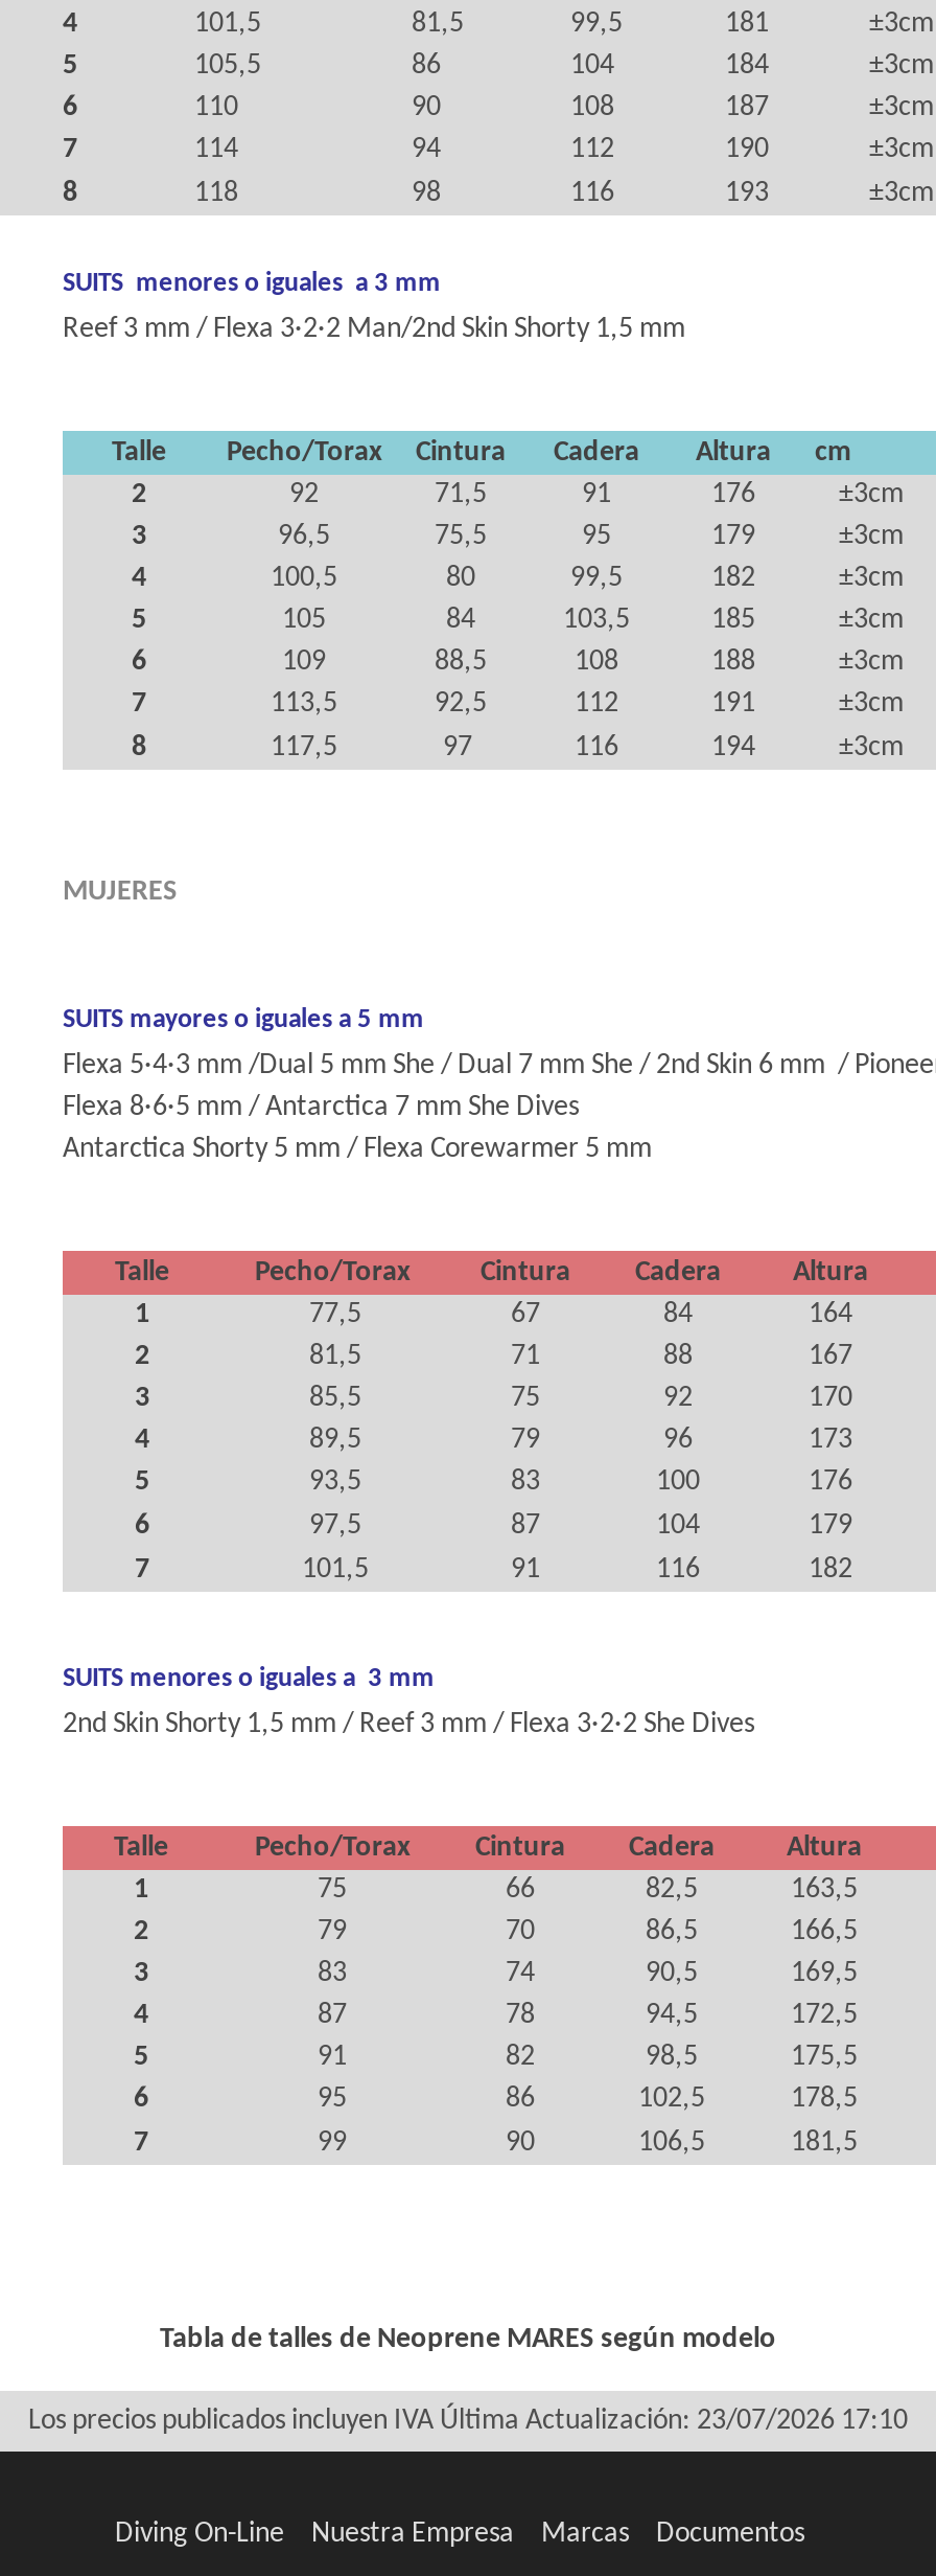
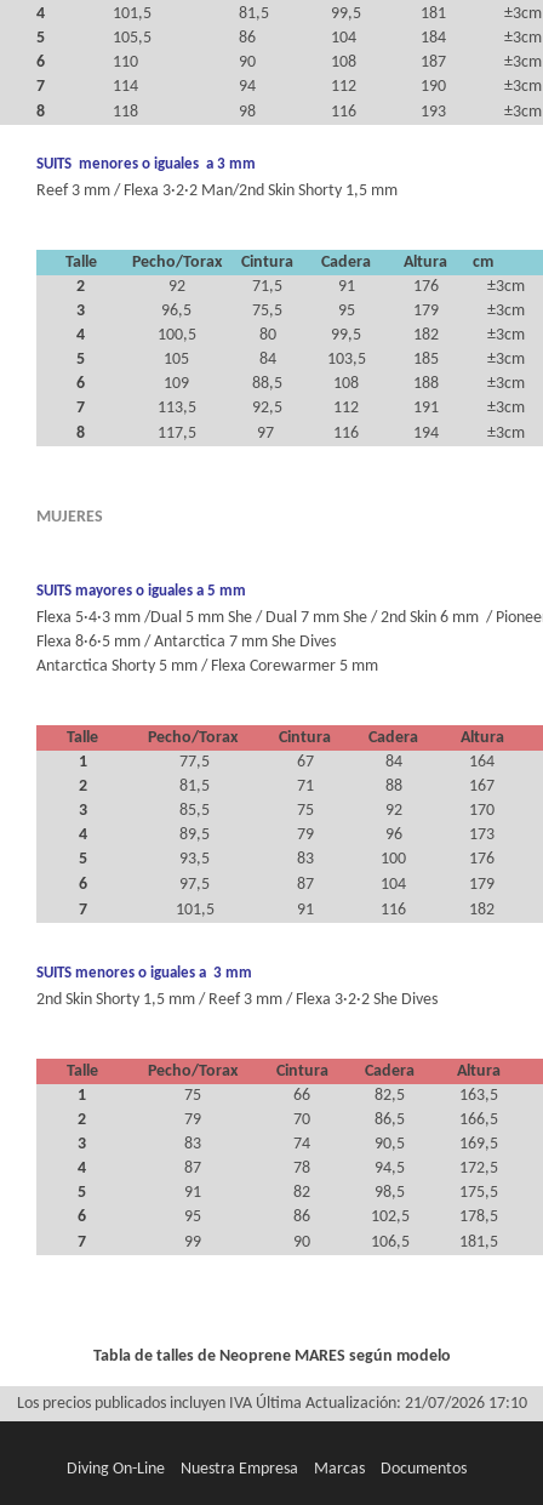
- Los precios publicados incluyen IVA Última Actualización: 23/07/2026 17:10
+ Los precios publicados incluyen IVA Última Actualización: 21/07/2026 17:10
